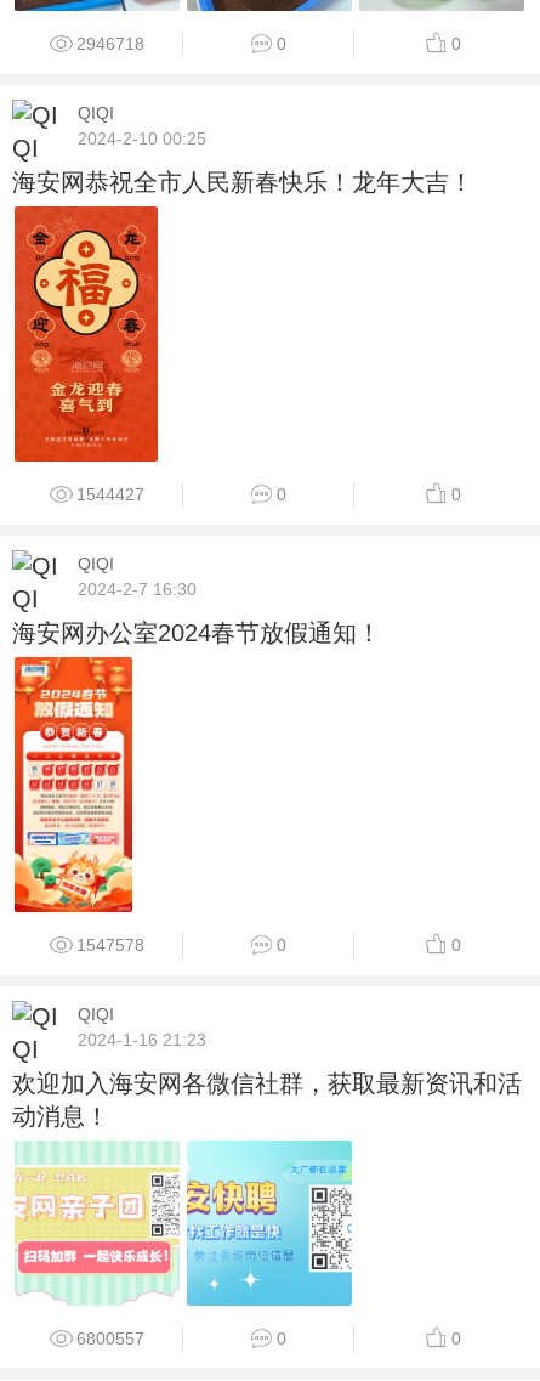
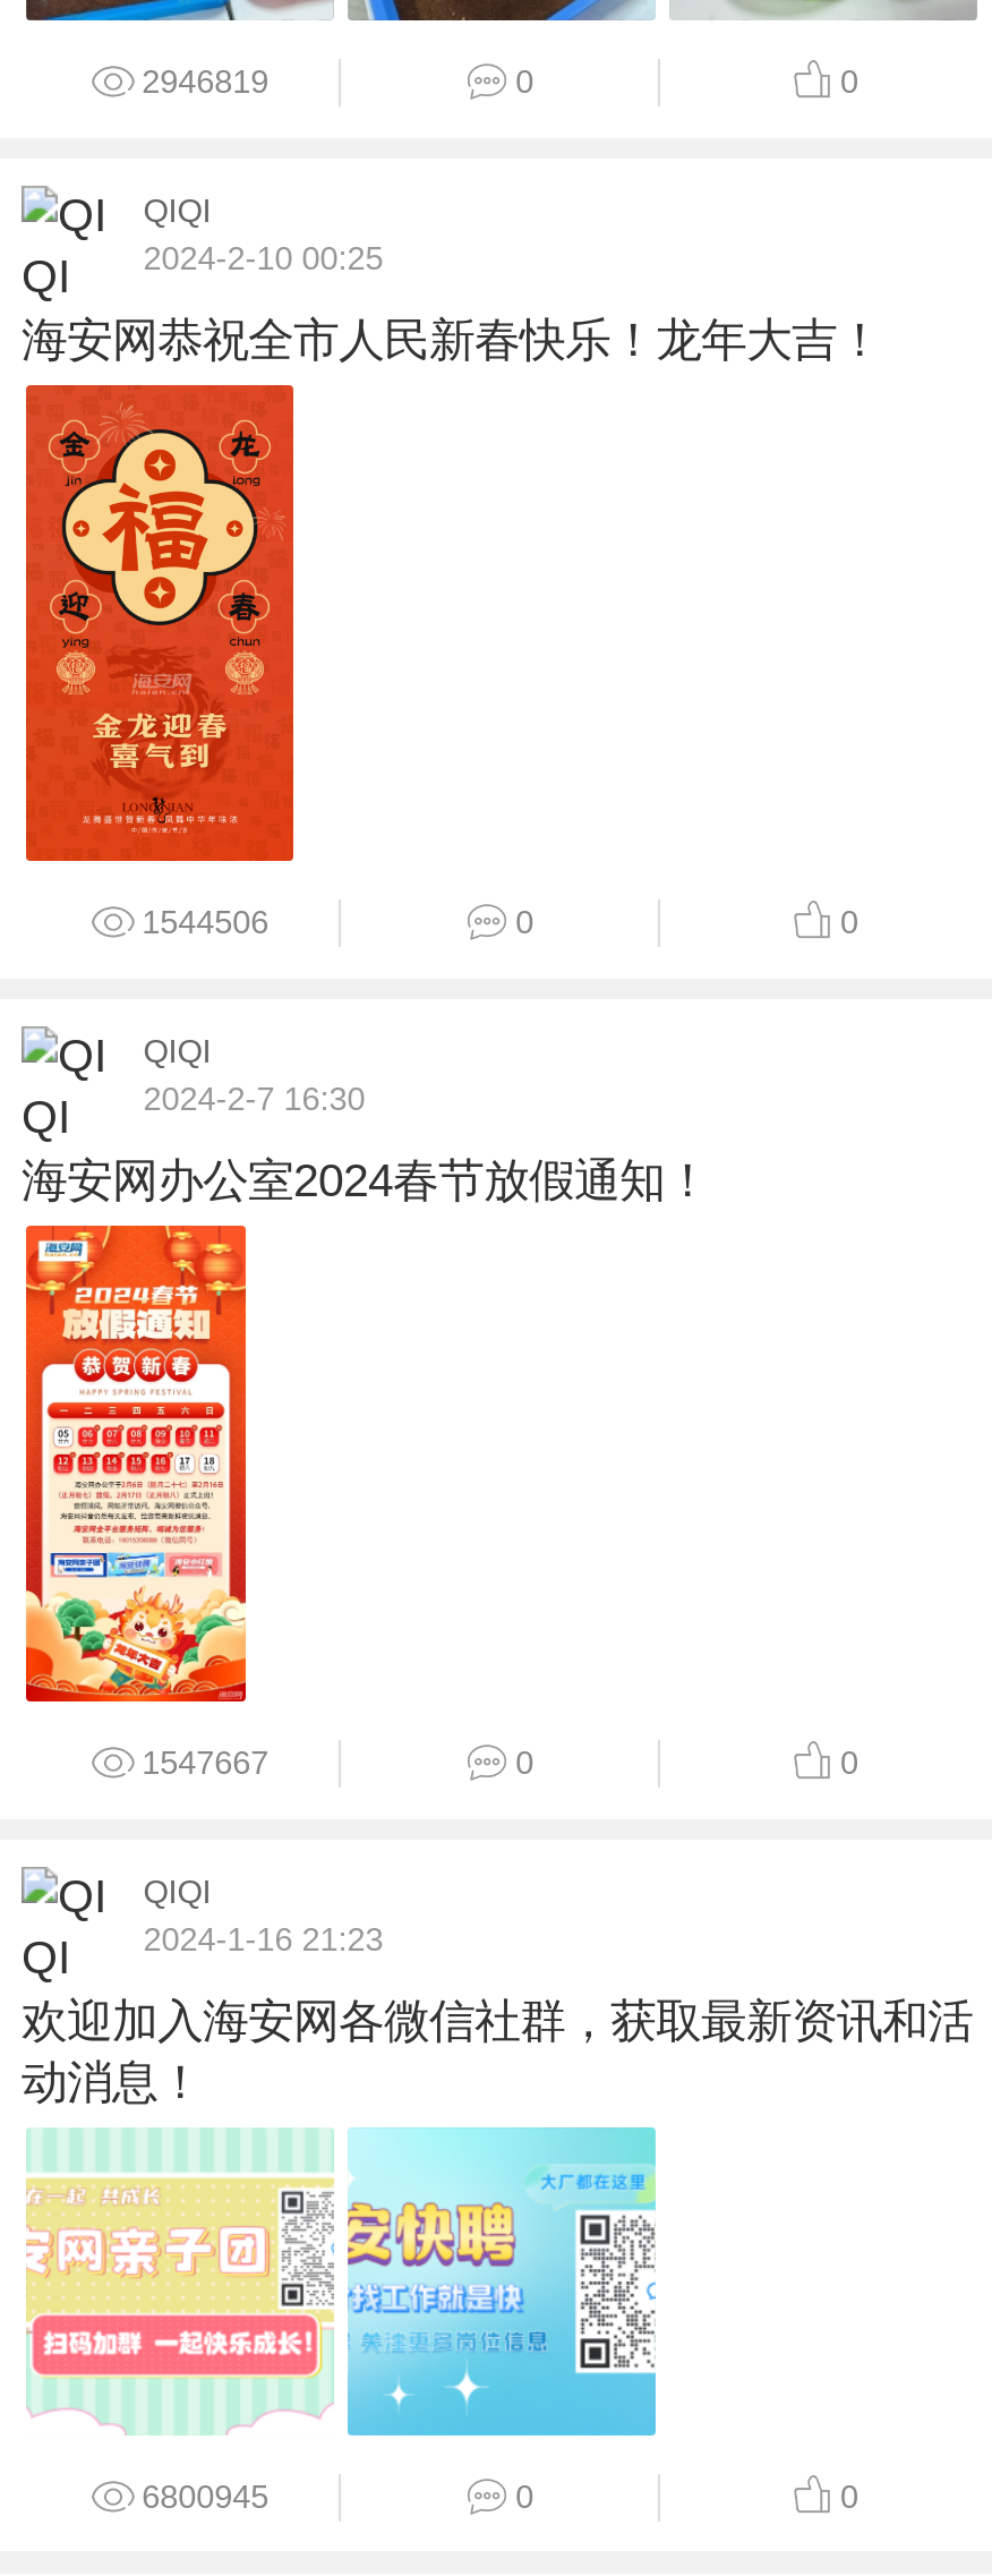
- 2946718
+ 2946819

- 1544427
+ 1544506

- 1547578
+ 1547667

- 6800557
+ 6800945
